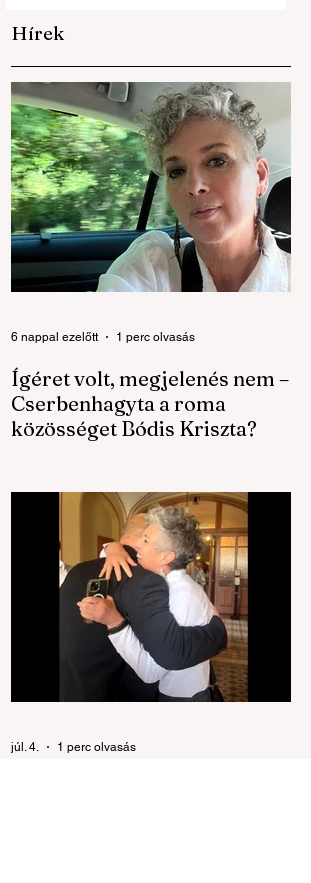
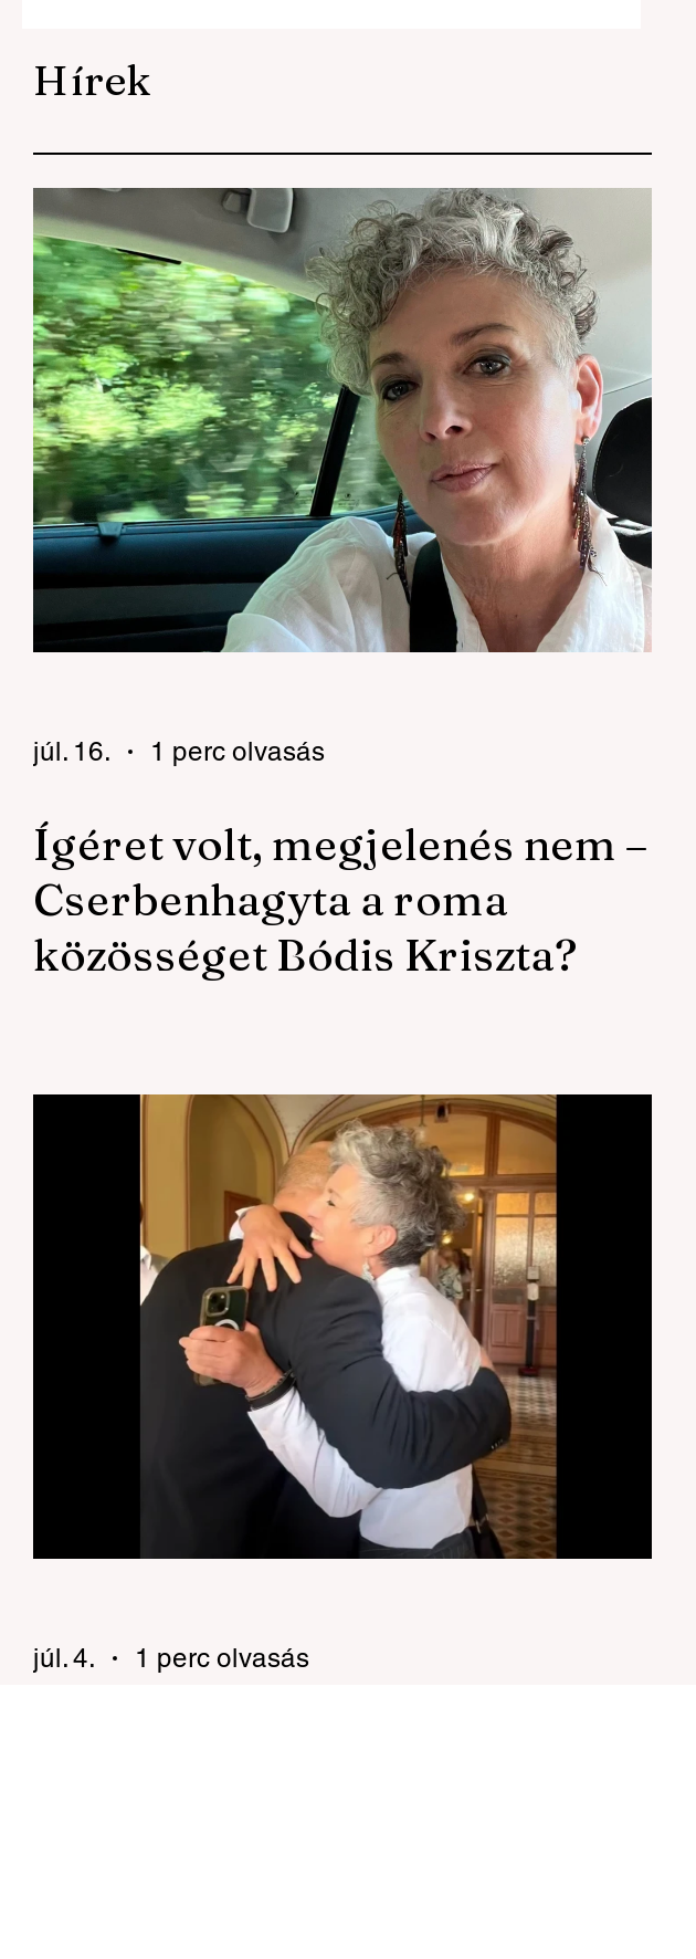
- 6 nappal ezelőtt
+ júl. 16.
